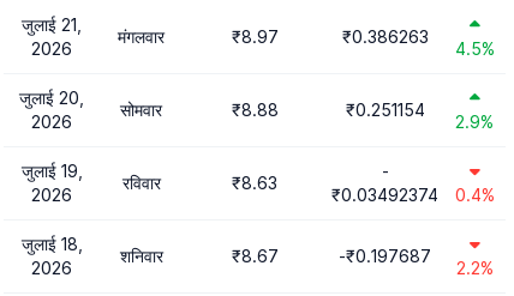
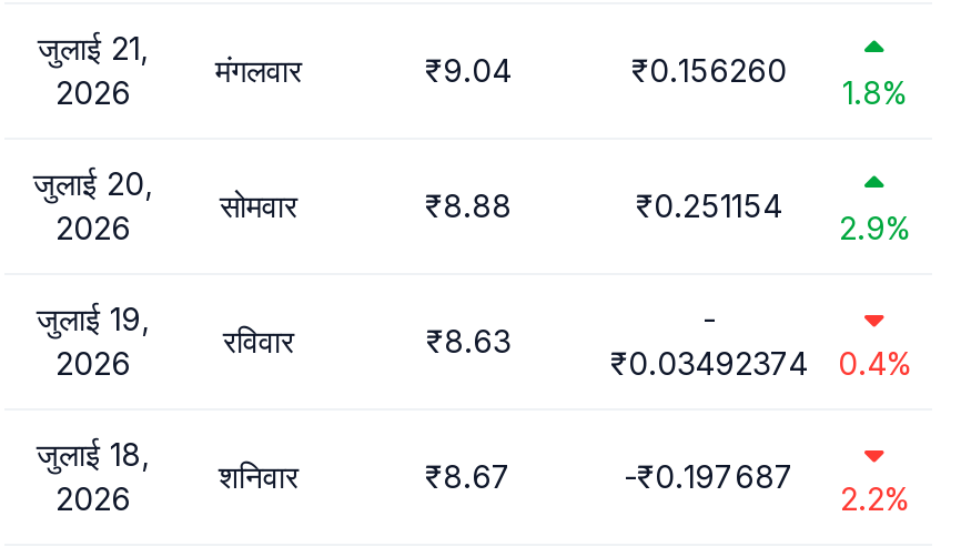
- ₹8.97
+ ₹9.04

- ₹0.386263
+ ₹0.156260

- 4.5%
+ 1.8%
